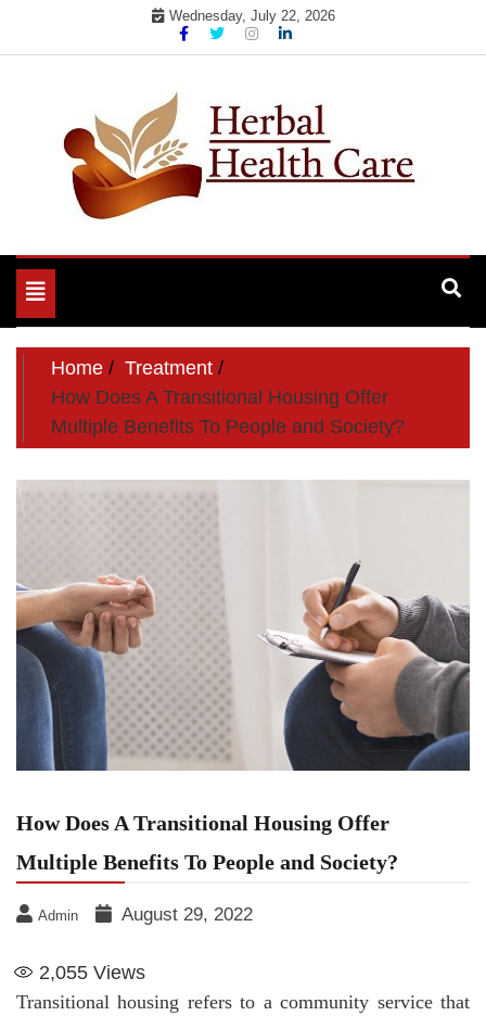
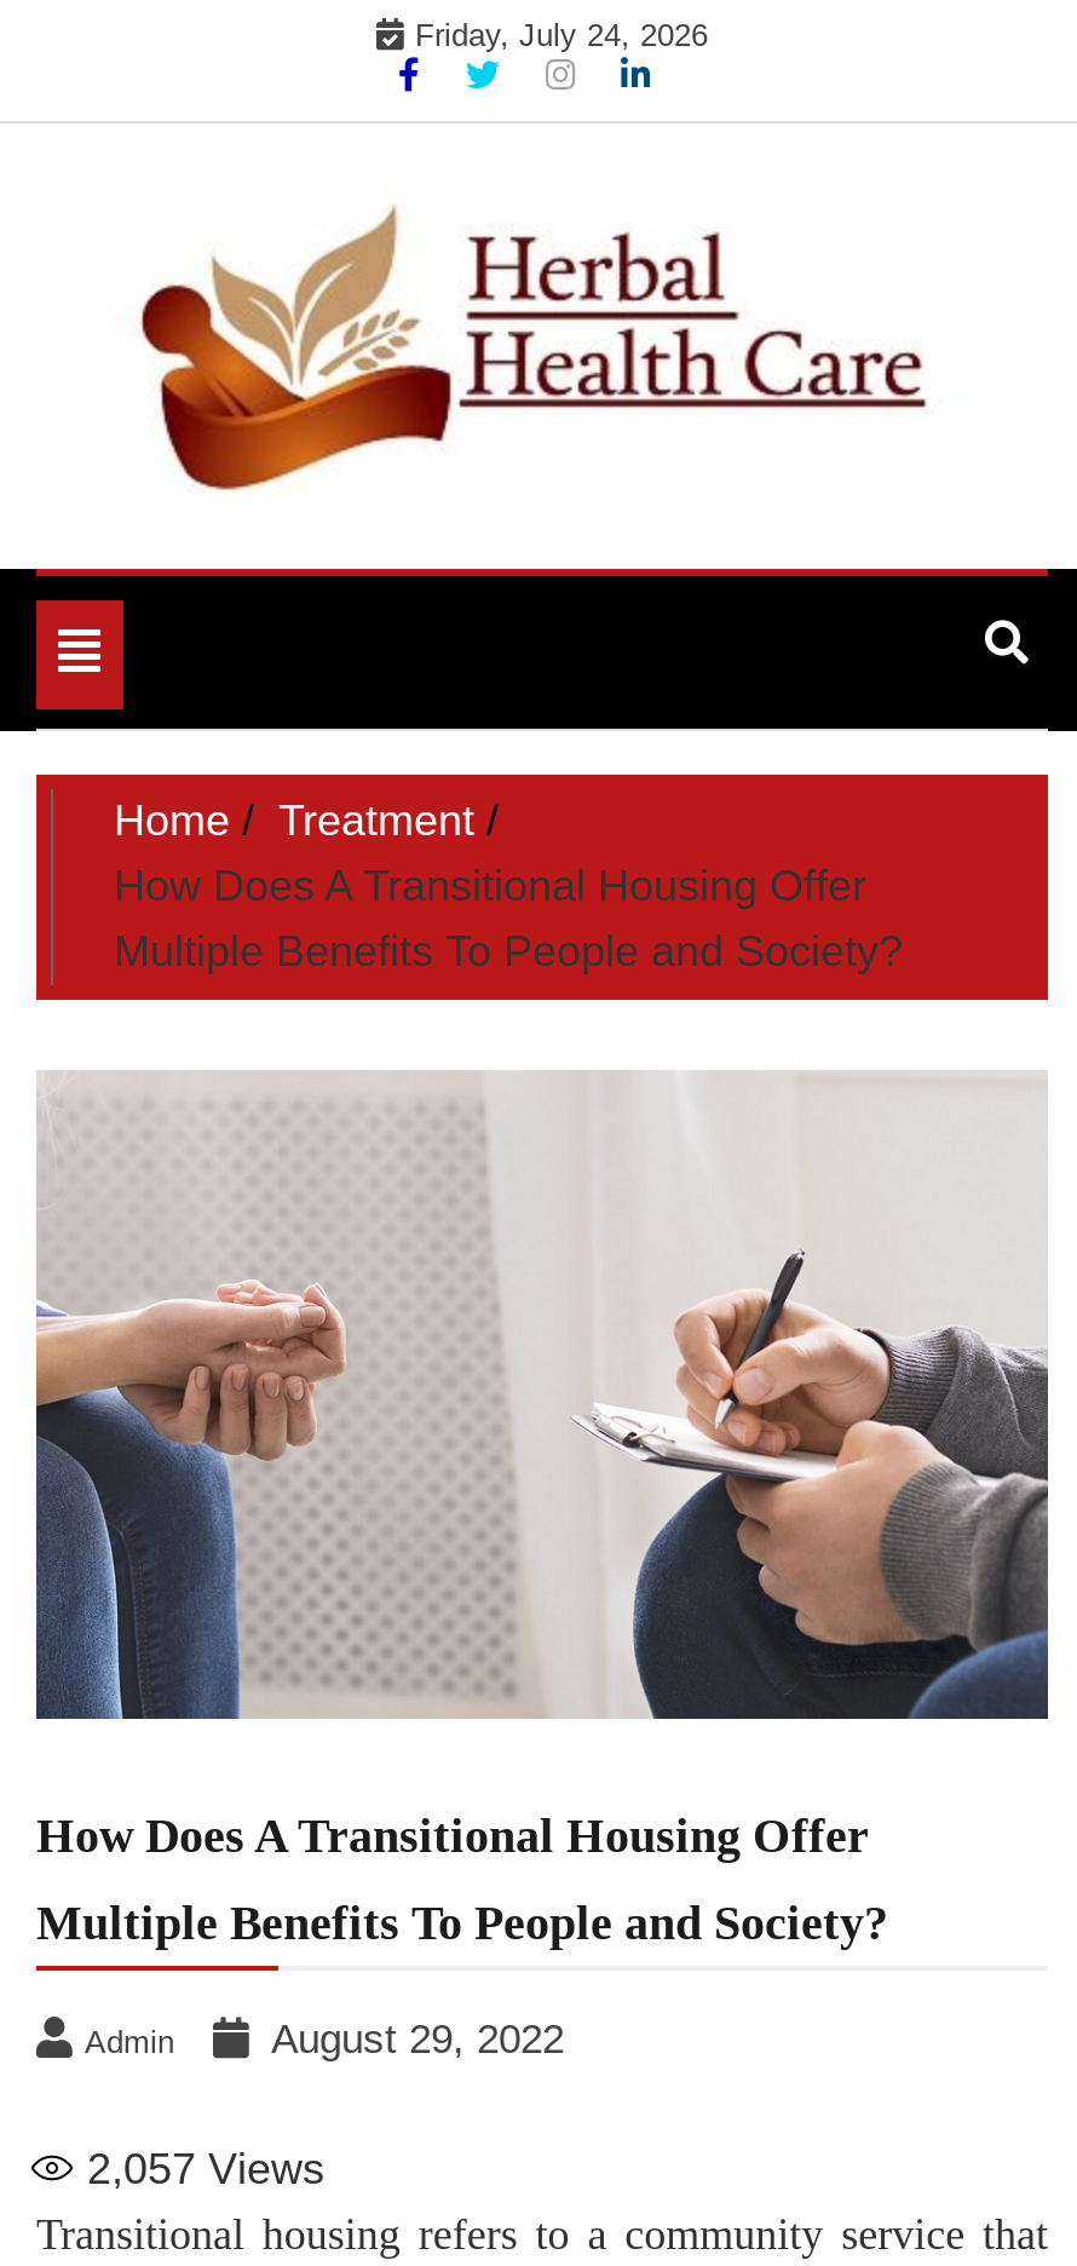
- Wednesday, July 22, 2026
+ Friday, July 24, 2026

- 2,055 Views
+ 2,057 Views
